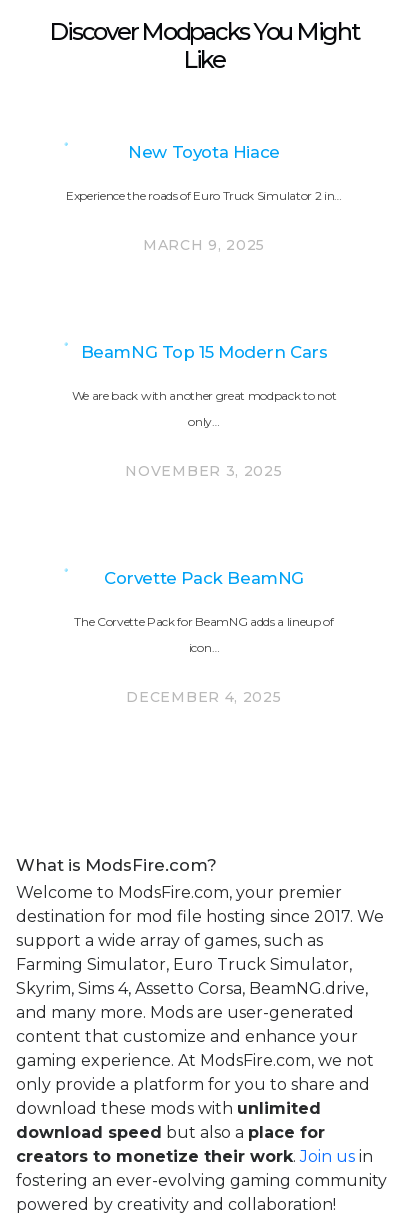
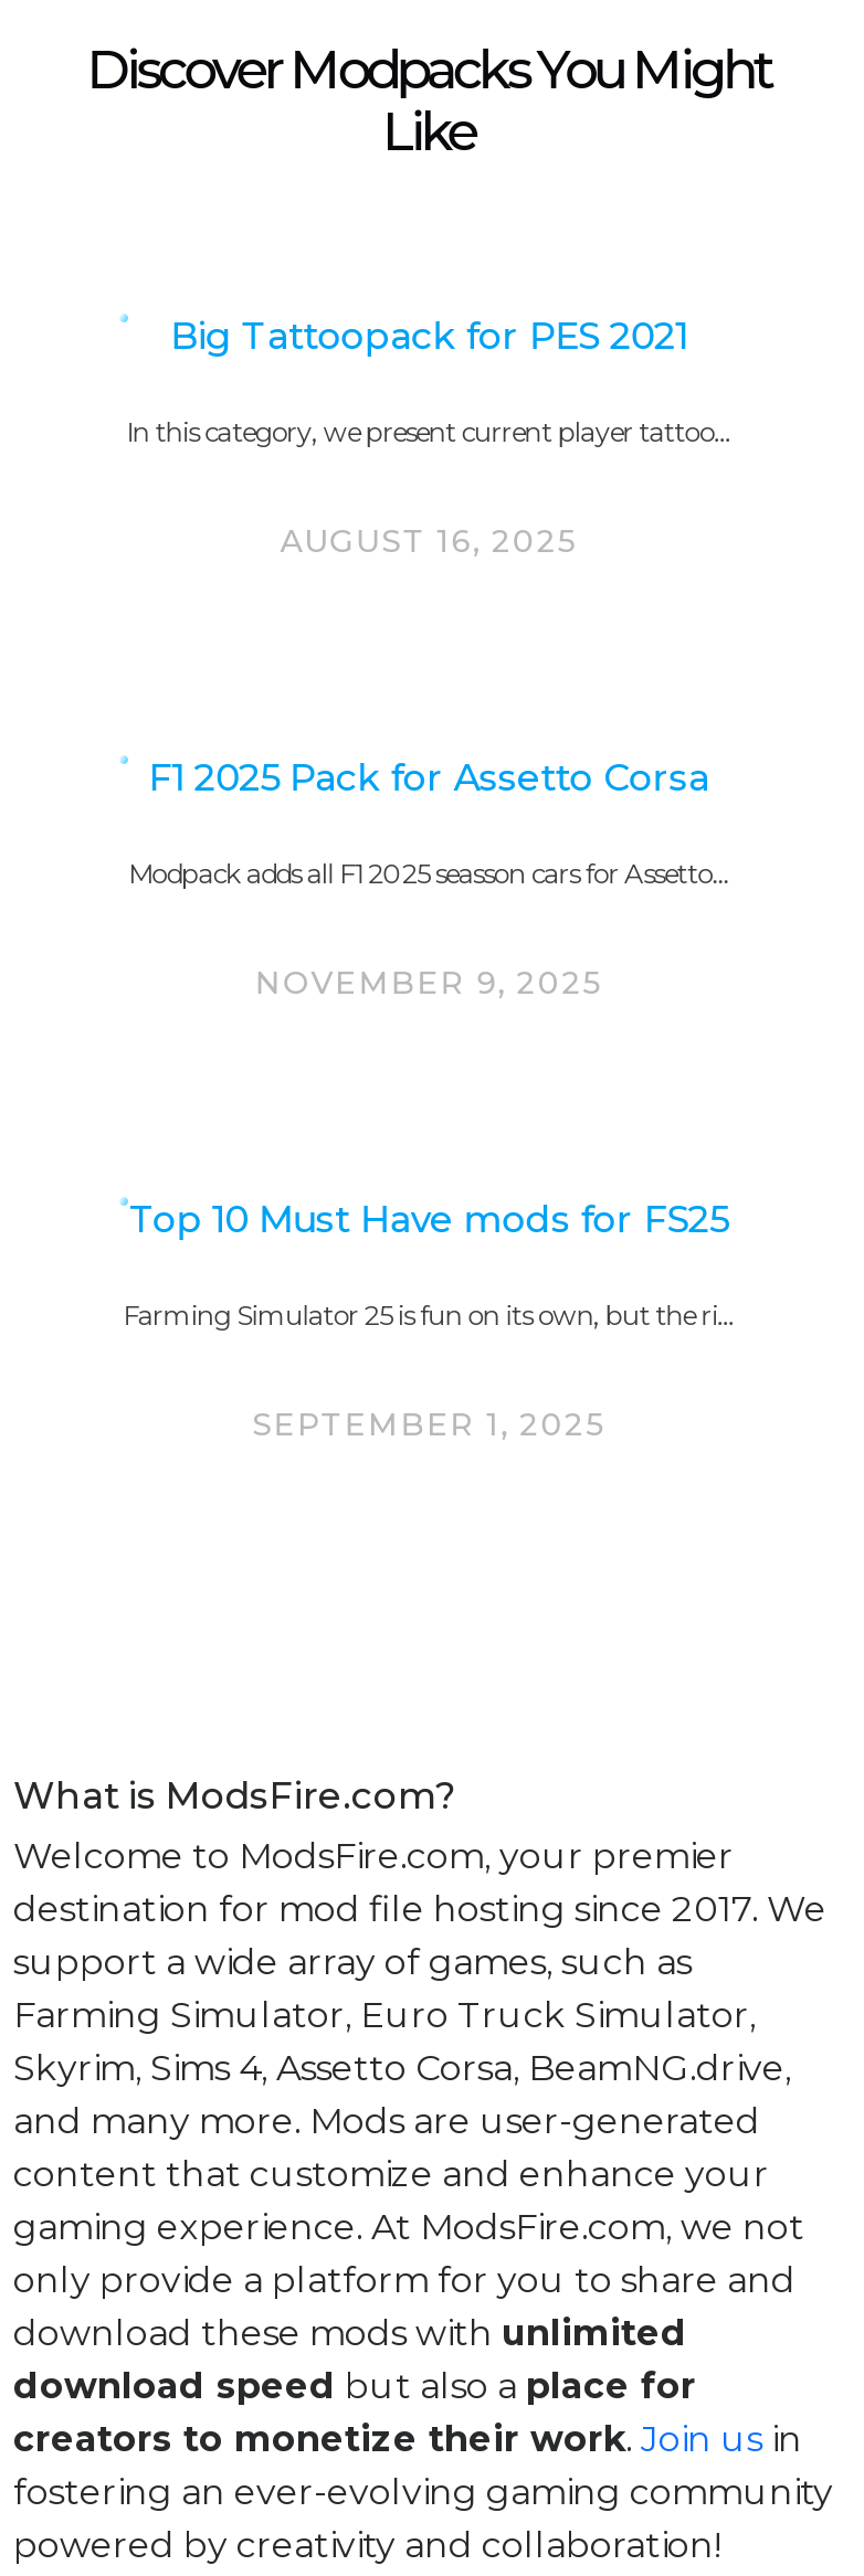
- New Toyota Hiace
- Experience the roads of Euro Truck Simulator 2 in…
- MARCH 9, 2025
+ Big Tattoopack for PES 2021
+ In this category, we present current player tattoo…
+ AUGUST 16, 2025

- BeamNG Top 15 Modern Cars
- We are back with another great modpack to not
- only…
- NOVEMBER 3, 2025
+ F1 2025 Pack for Assetto Corsa
+ Modpack adds all F1 2025 seasson cars for Assetto…
+ NOVEMBER 9, 2025

- Corvette Pack BeamNG
- The Corvette Pack for BeamNG adds a lineup of
- icon…
- DECEMBER 4, 2025
+ Top 10 Must Have mods for FS25
+ Farming Simulator 25 is fun on its own, but the ri…
+ SEPTEMBER 1, 2025
